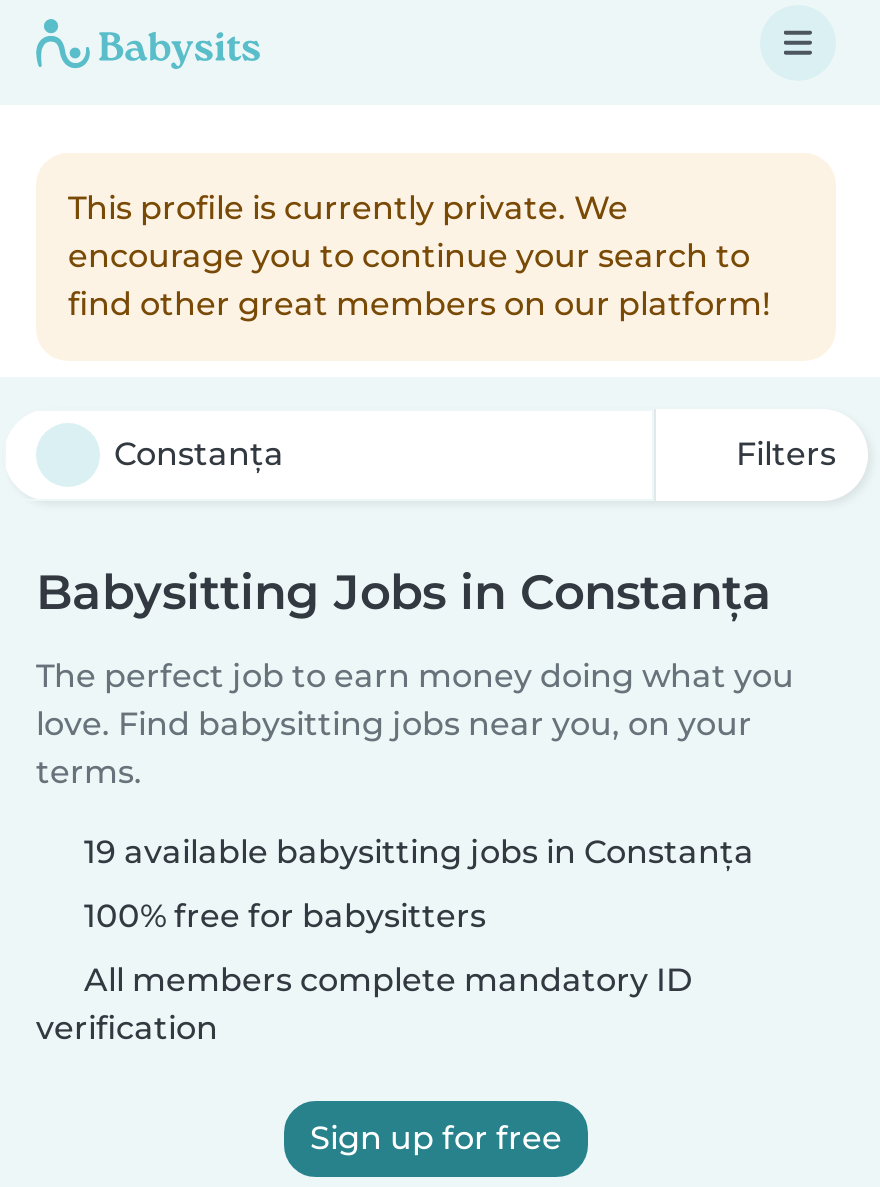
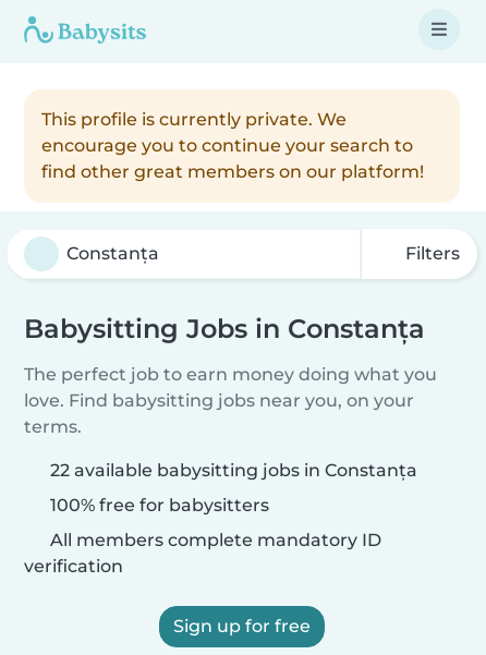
- 19 available babysitting jobs in Constanța
+ 22 available babysitting jobs in Constanța
